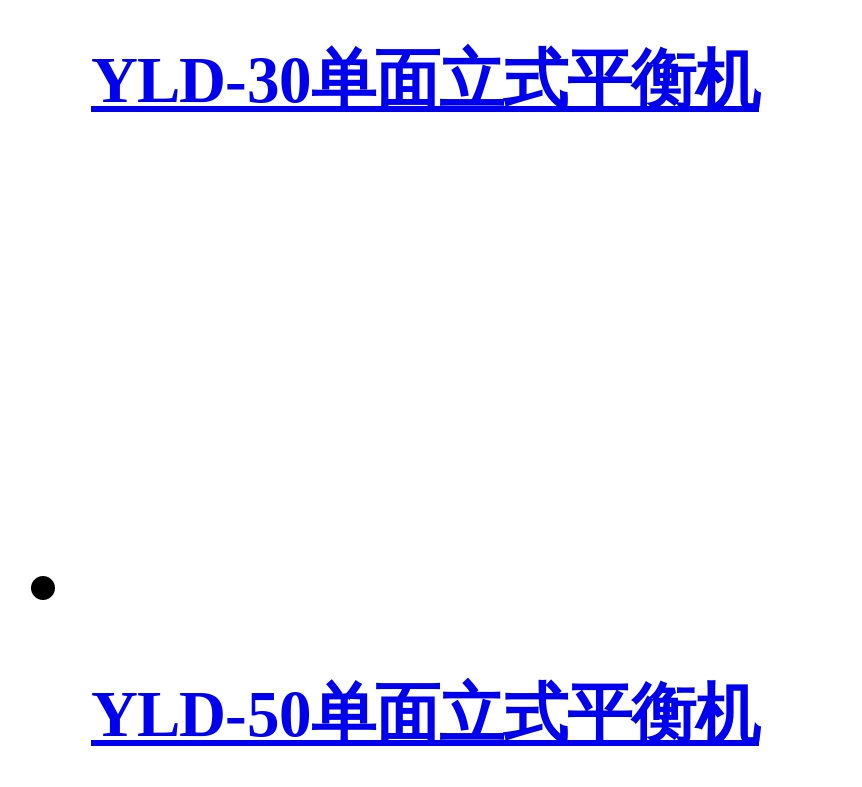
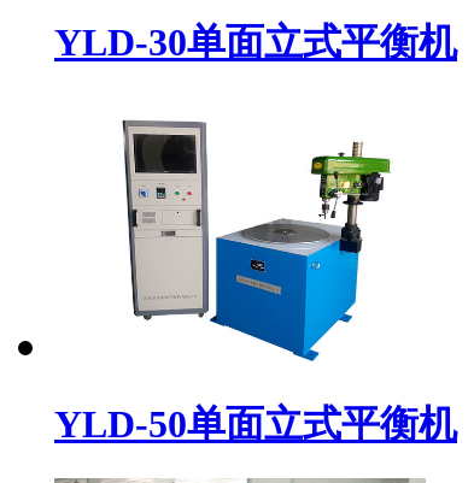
+ [image]
